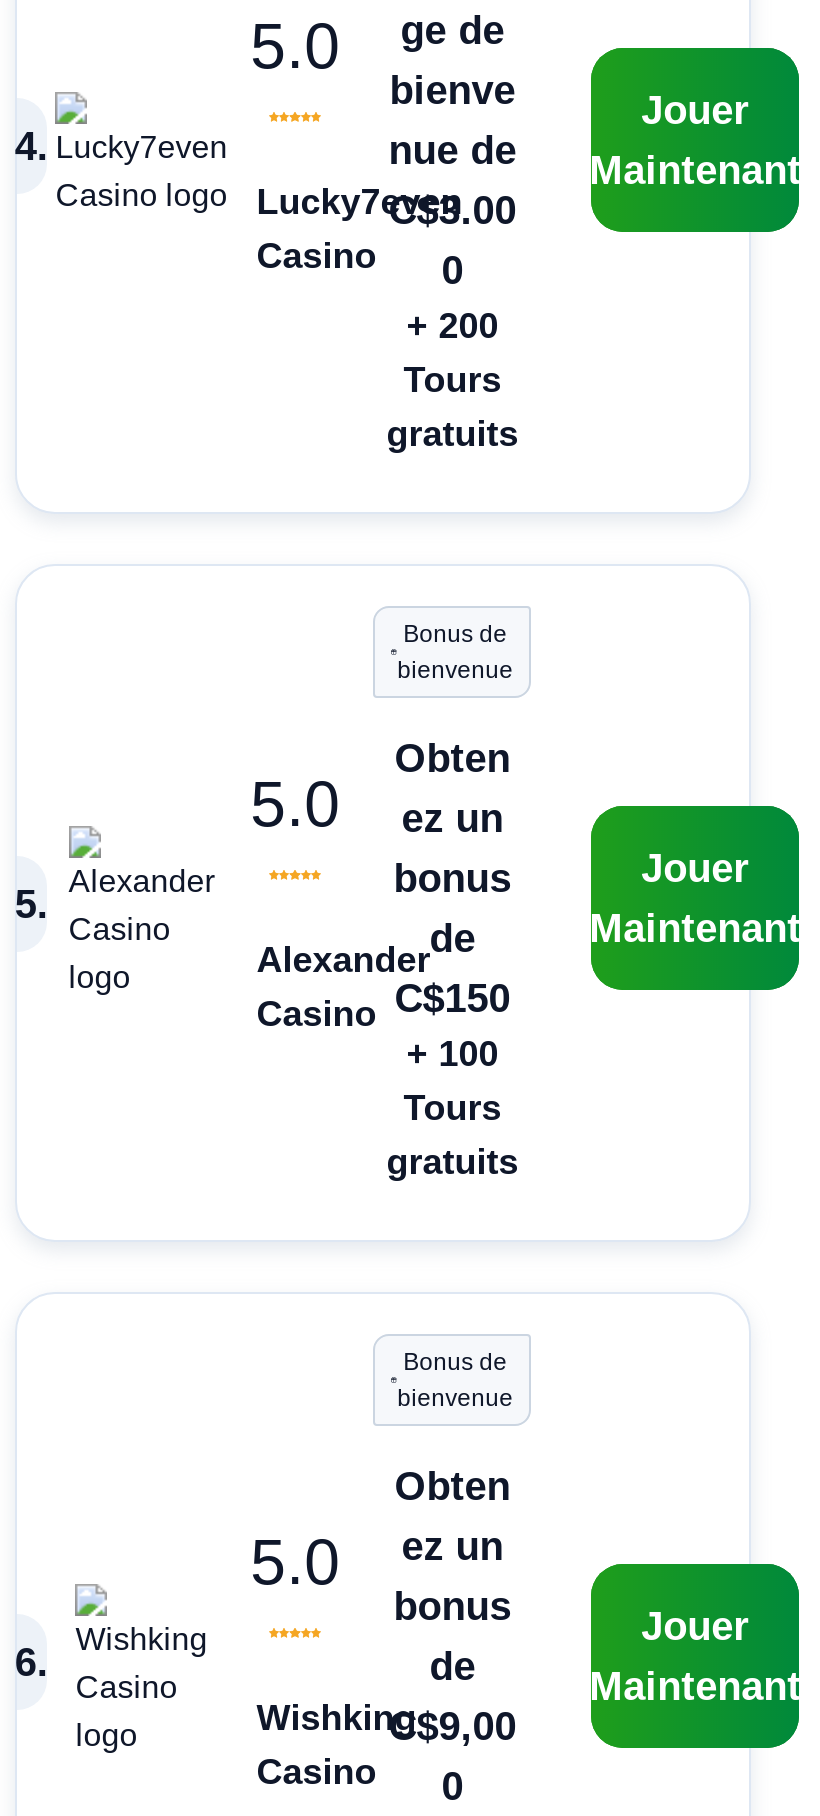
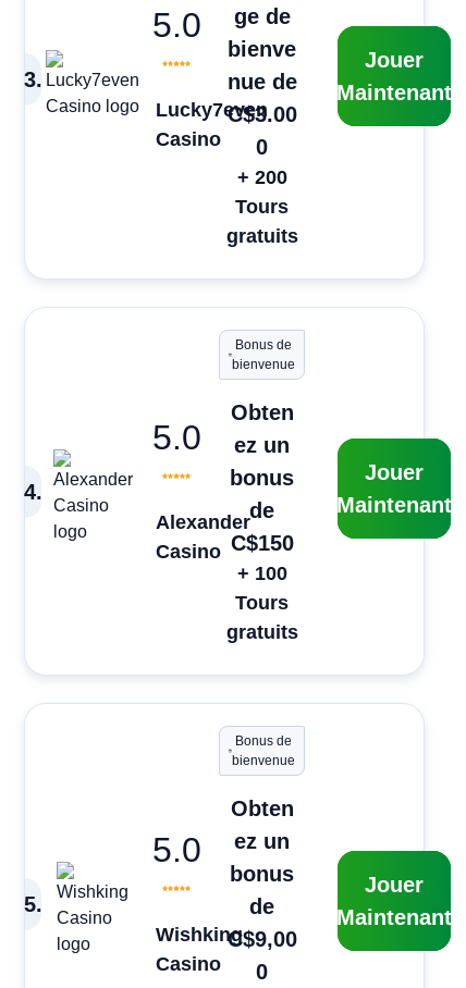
- 4.
+ 3.

- 5.
+ 4.

- 6.
+ 5.
